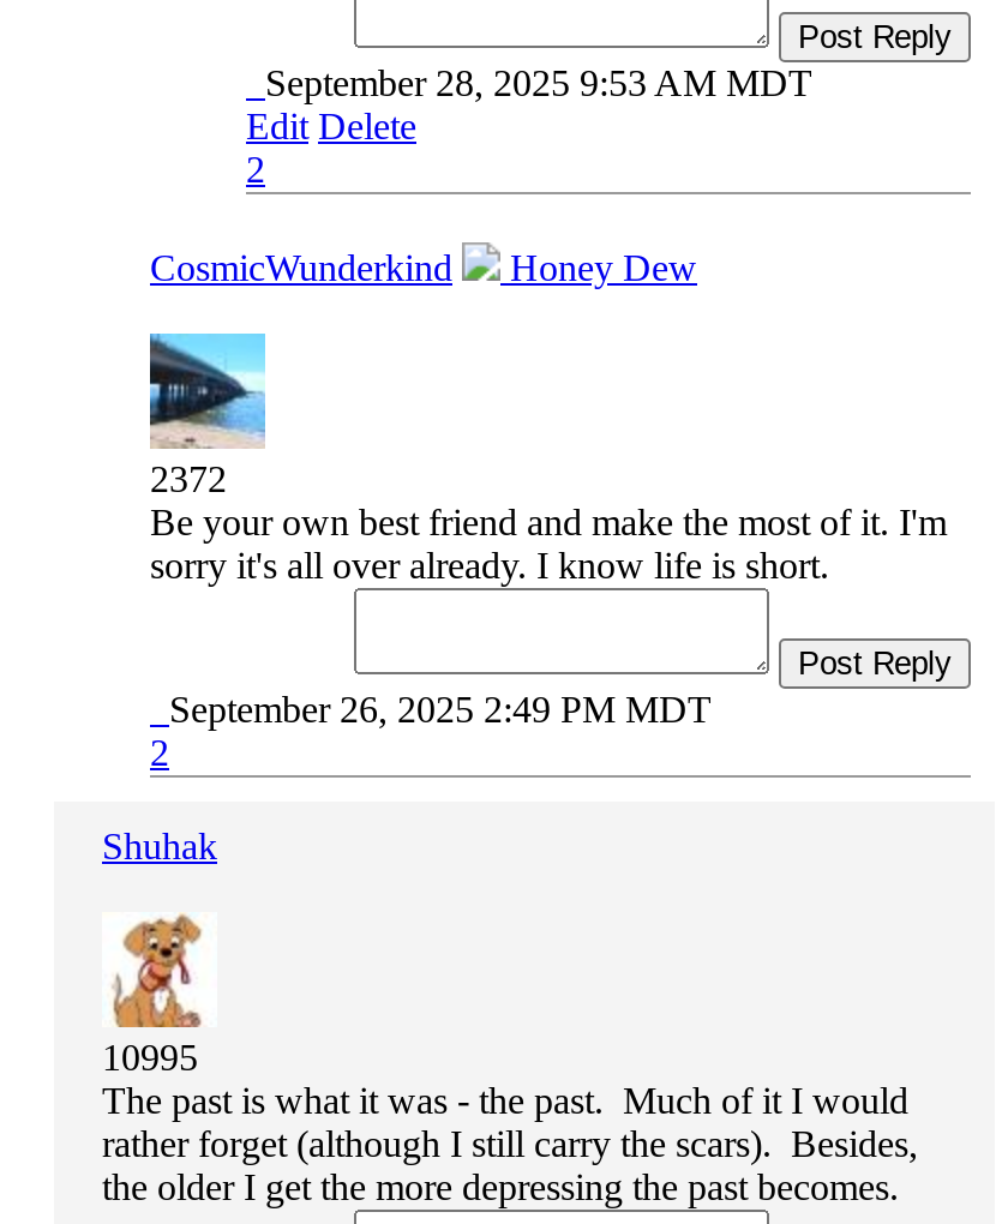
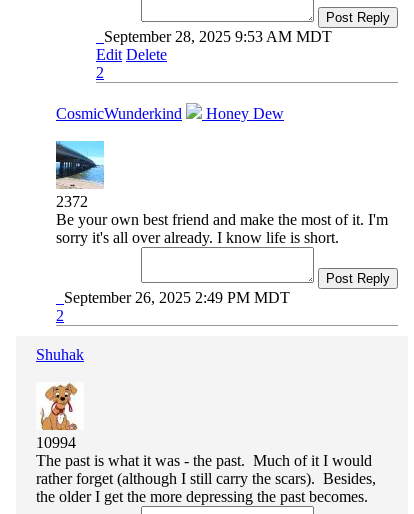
- 10995
+ 10994
